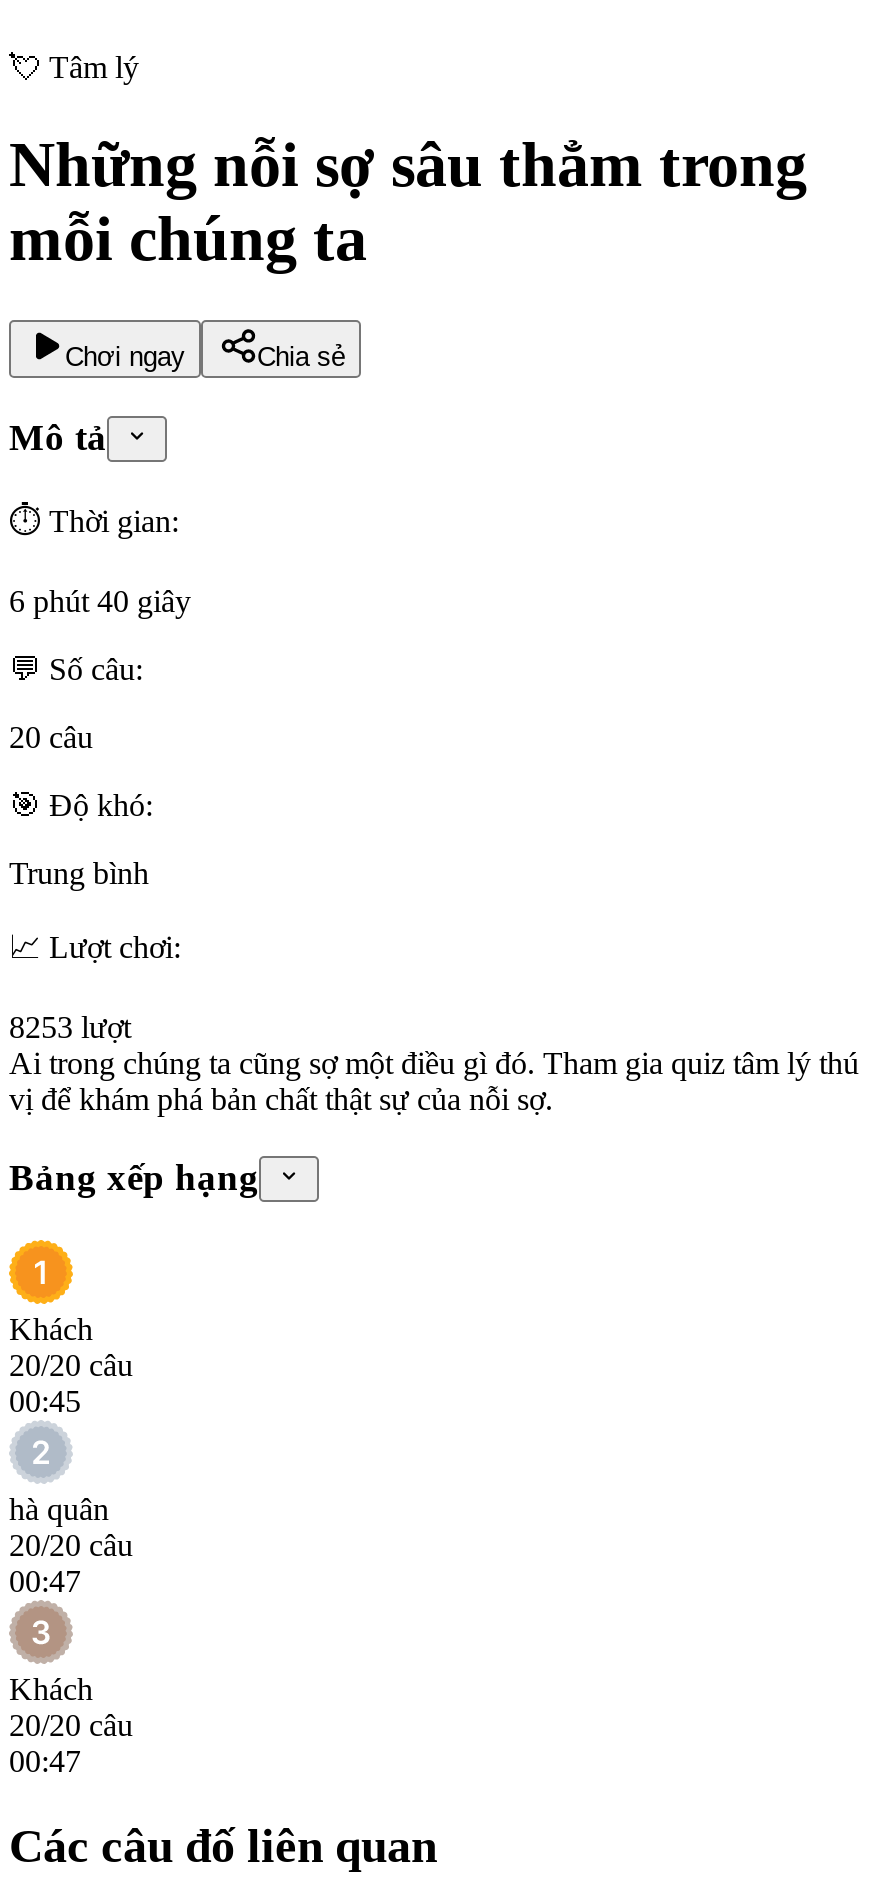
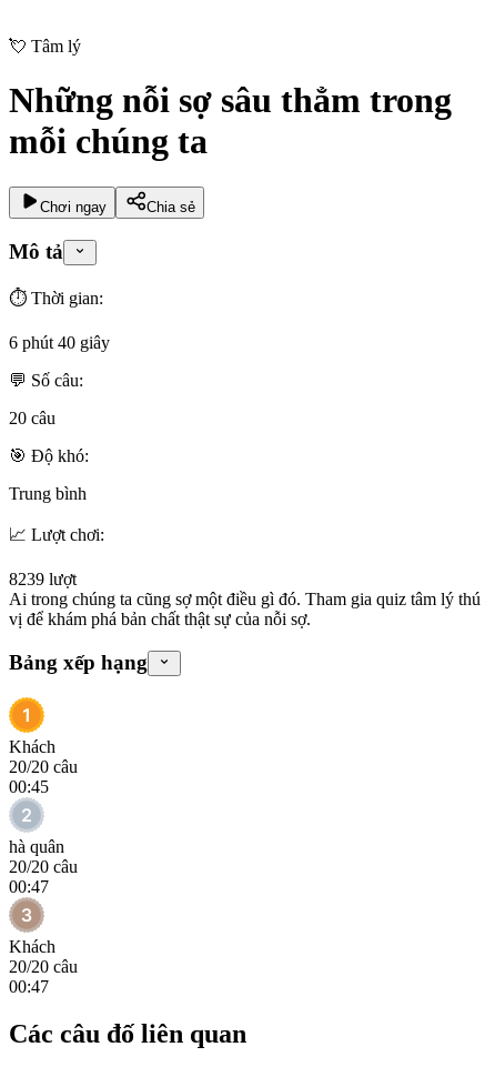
- 8253 lượt
+ 8239 lượt
